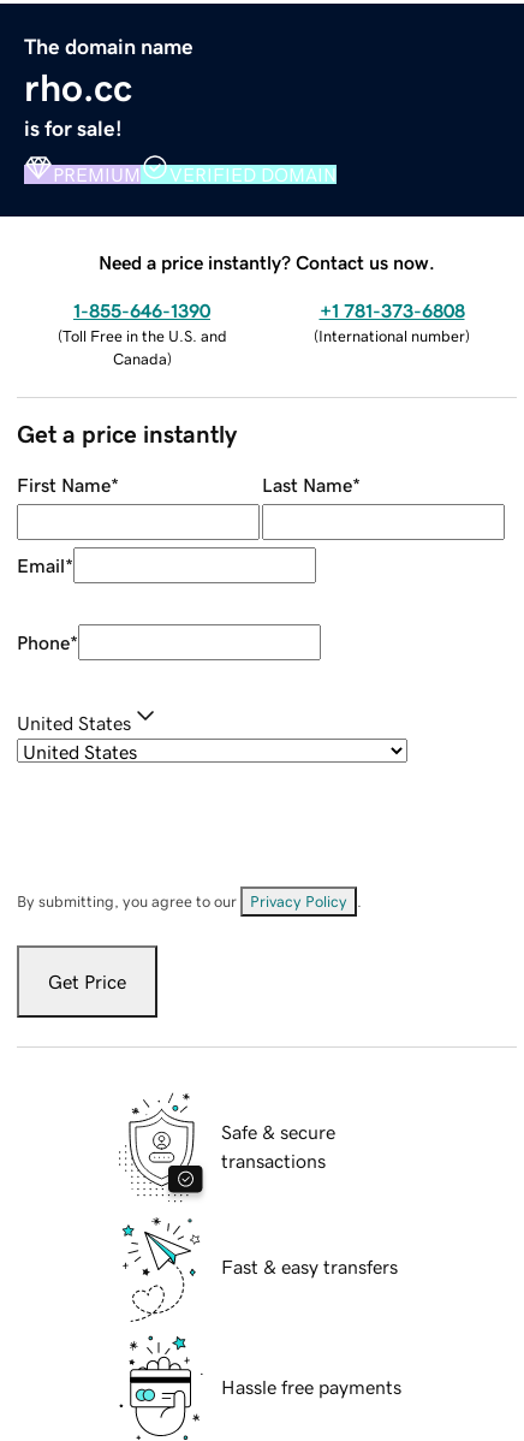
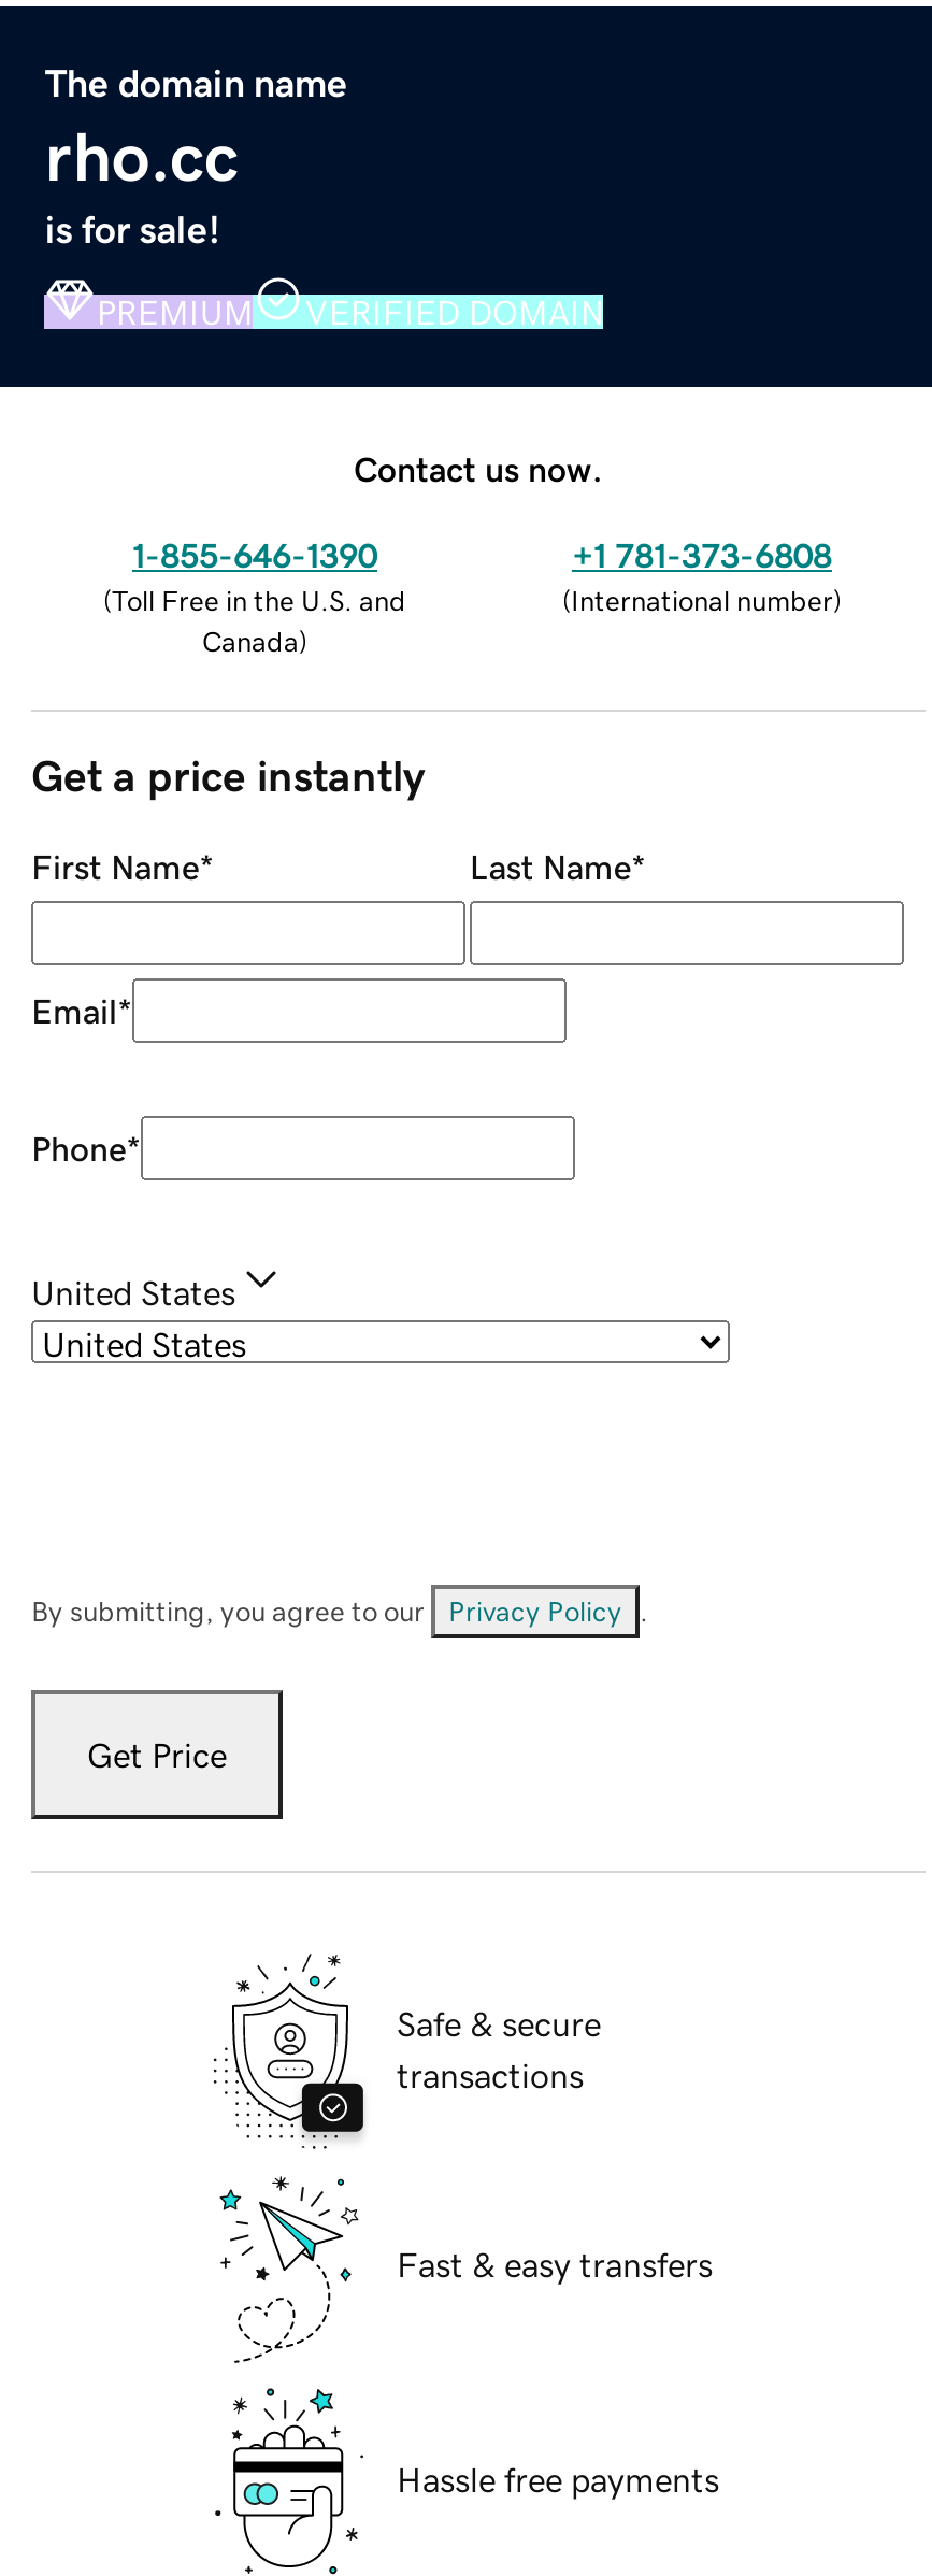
- Need a price instantly? Contact us now.
+ Contact us now.
